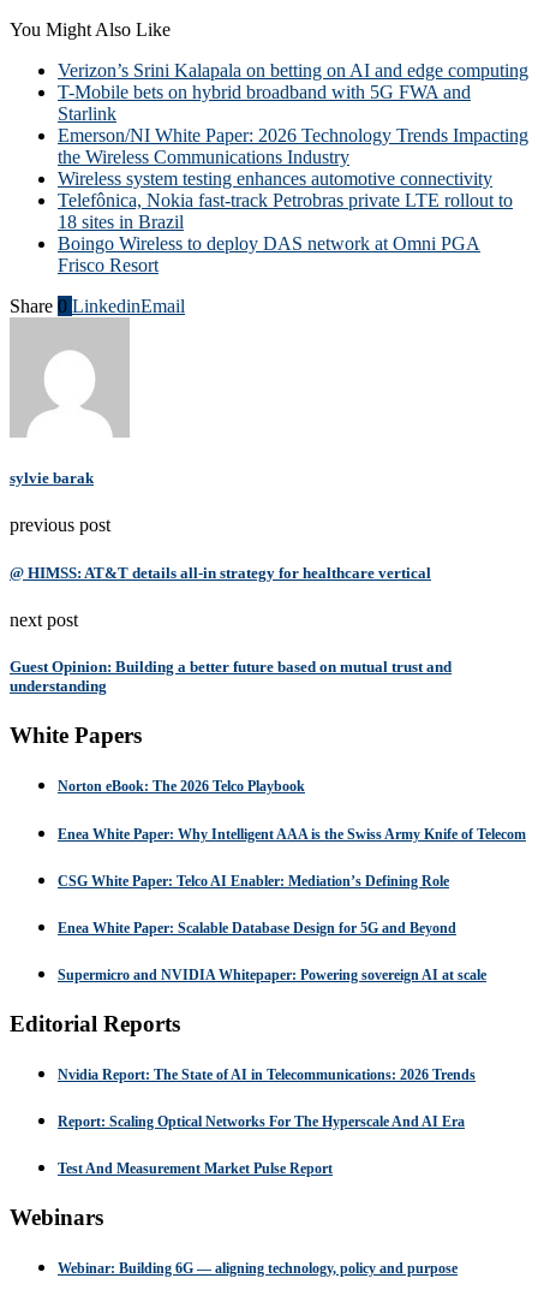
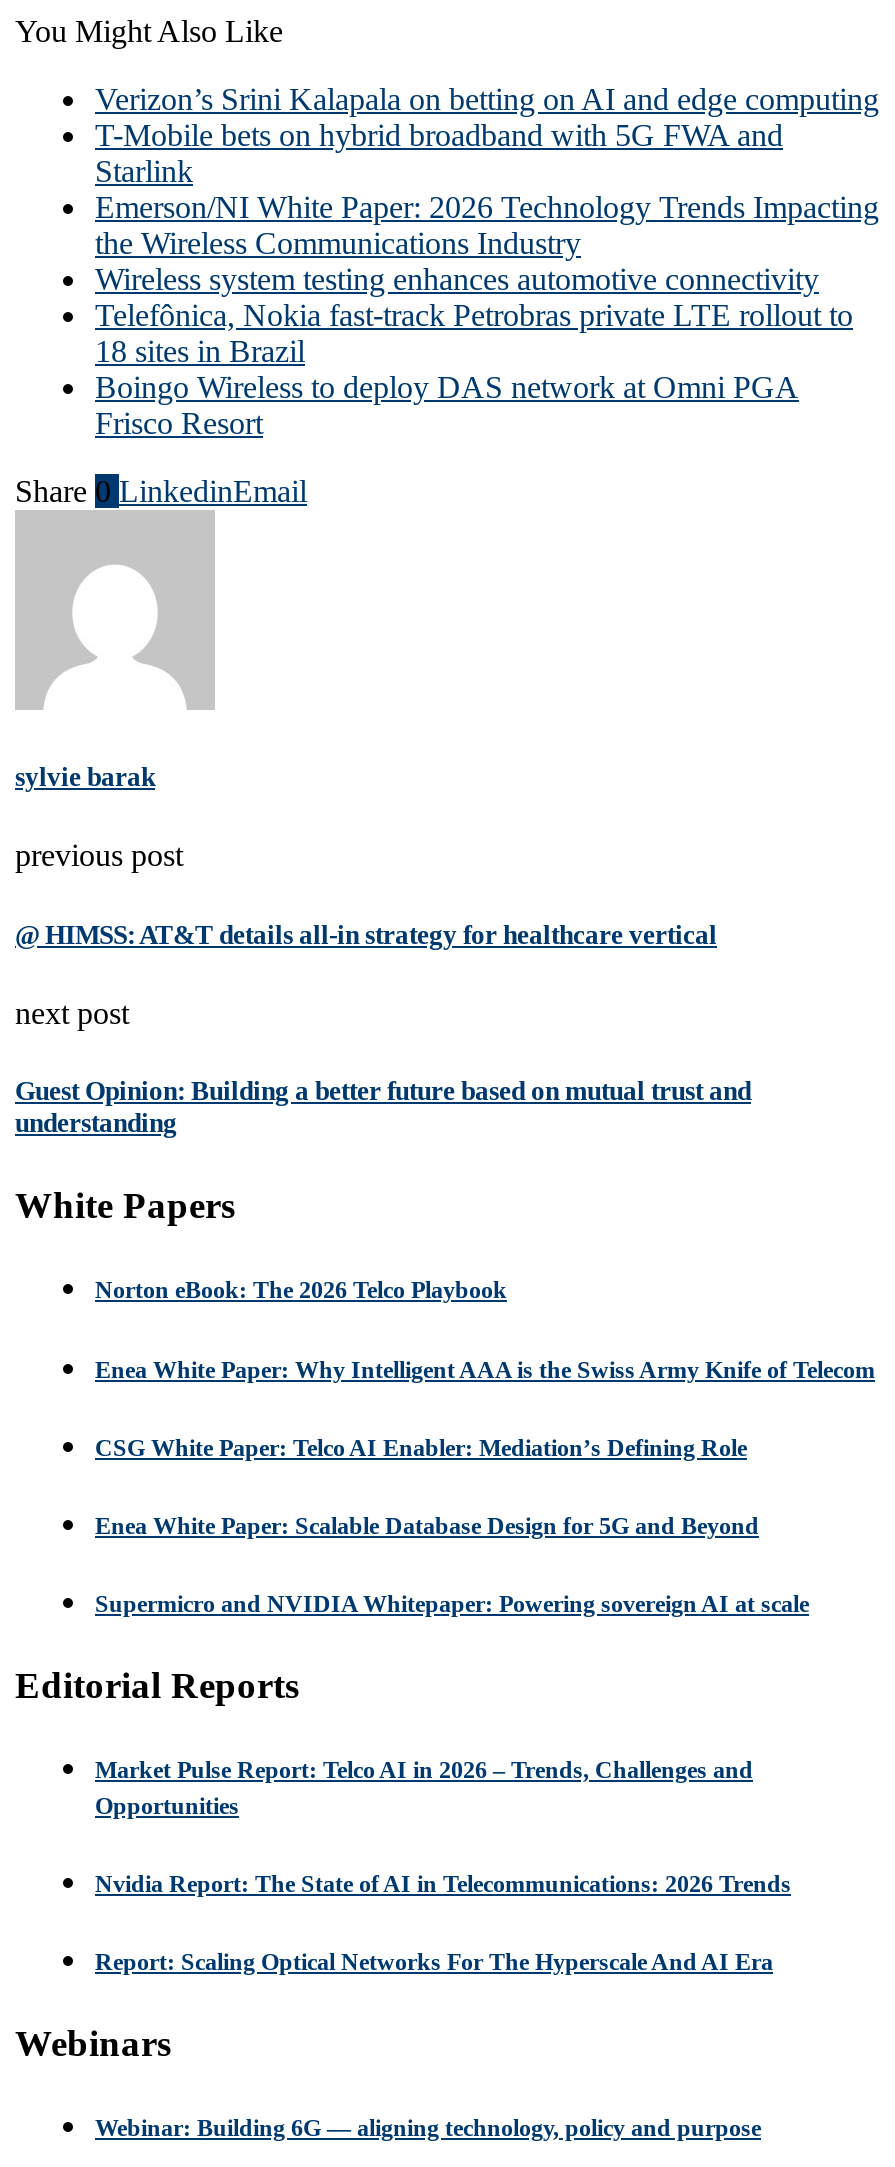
+ Market Pulse Report: Telco AI in 2026 – Trends, Challenges and
+ Opportunities

moved down: Nvidia Report: The State of AI in Telecommunications: 2026 Trends | Report: Scaling Optical Networks For The Hyperscale And AI Era

- Test And Measurement Market Pulse Report
